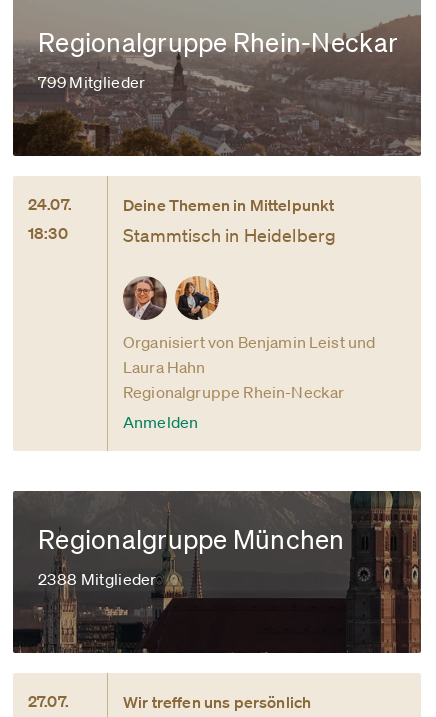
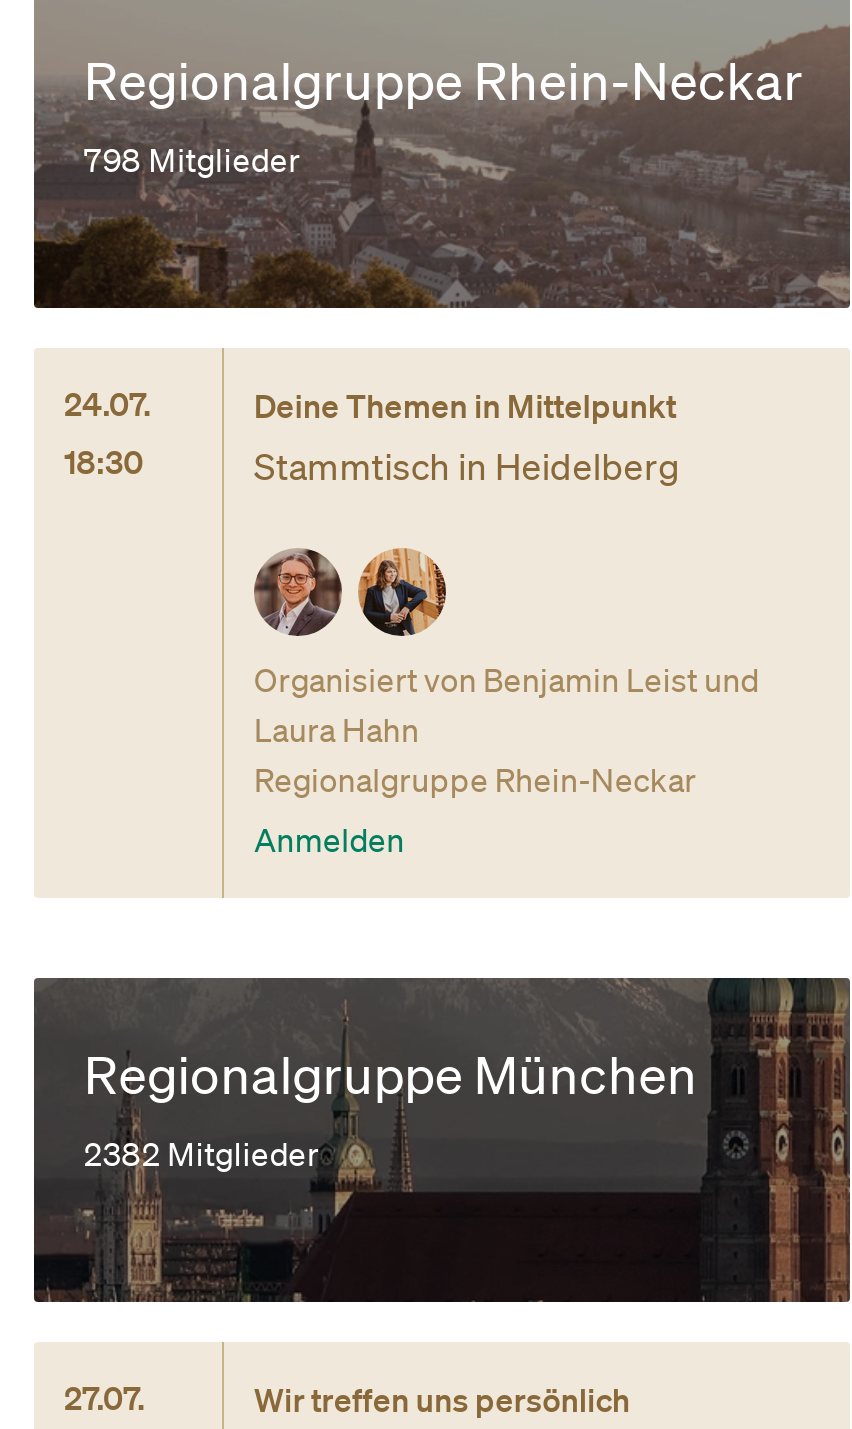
- 799 Mitglieder
+ 798 Mitglieder

- 2388 Mitglieder
+ 2382 Mitglieder
